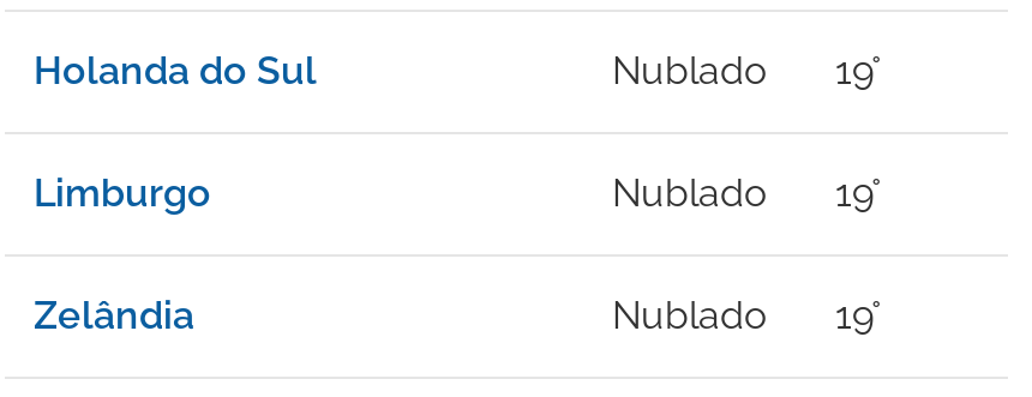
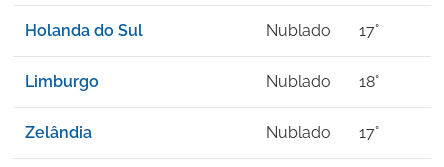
- Nublado 19°
+ Nublado 17°

- Nublado 19°
+ Nublado 18°

- Nublado 19°
+ Nublado 17°
